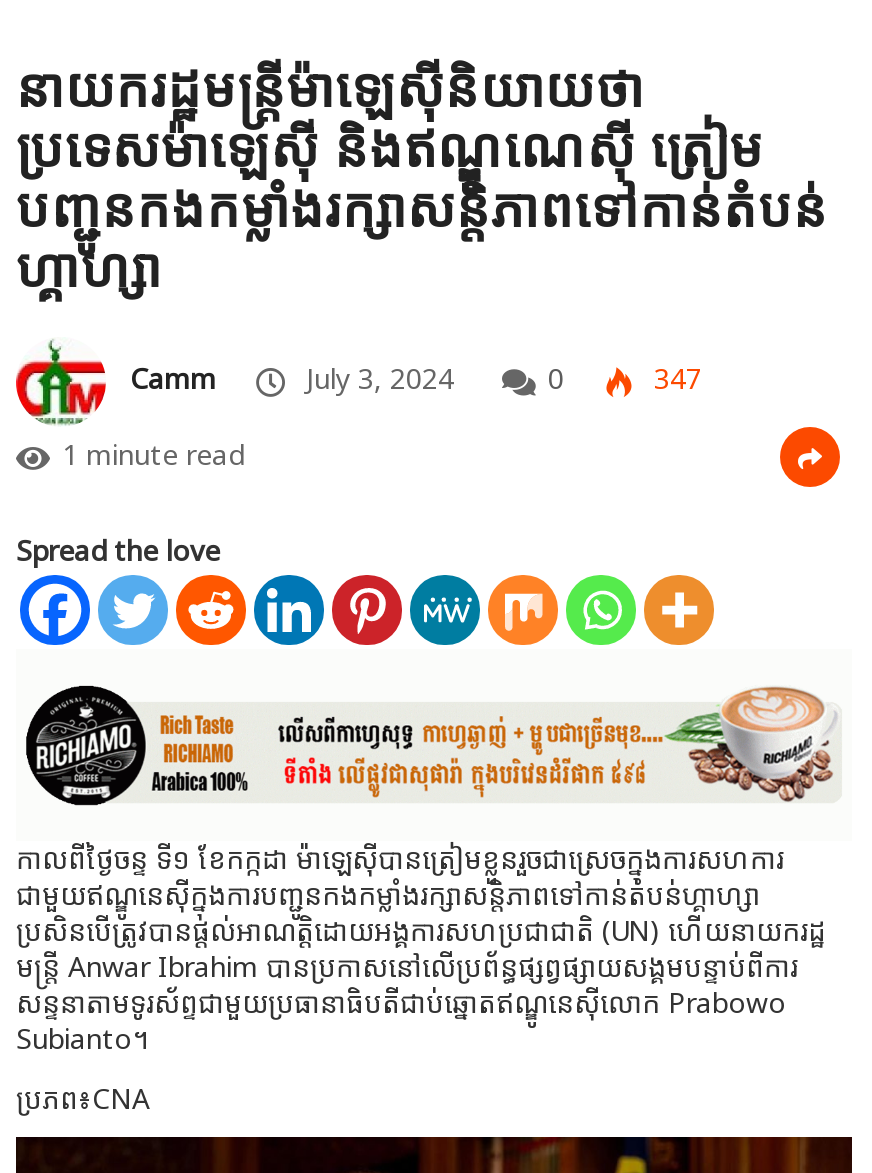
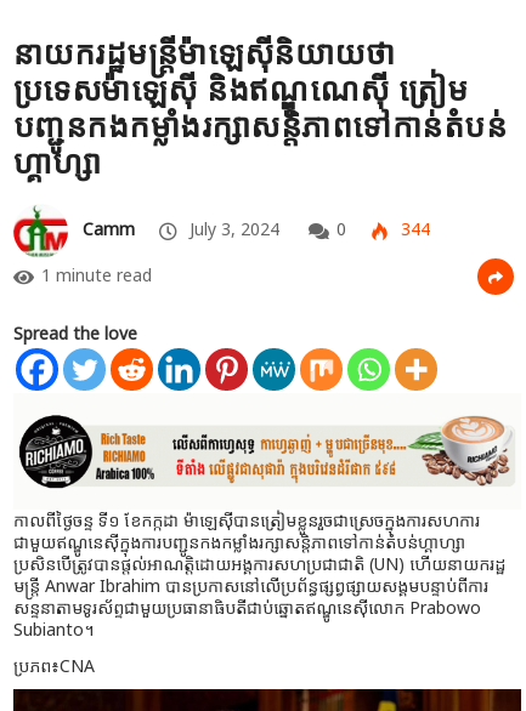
- 347
+ 344
